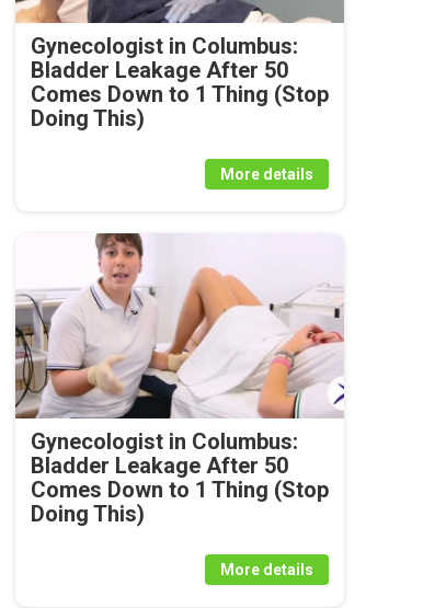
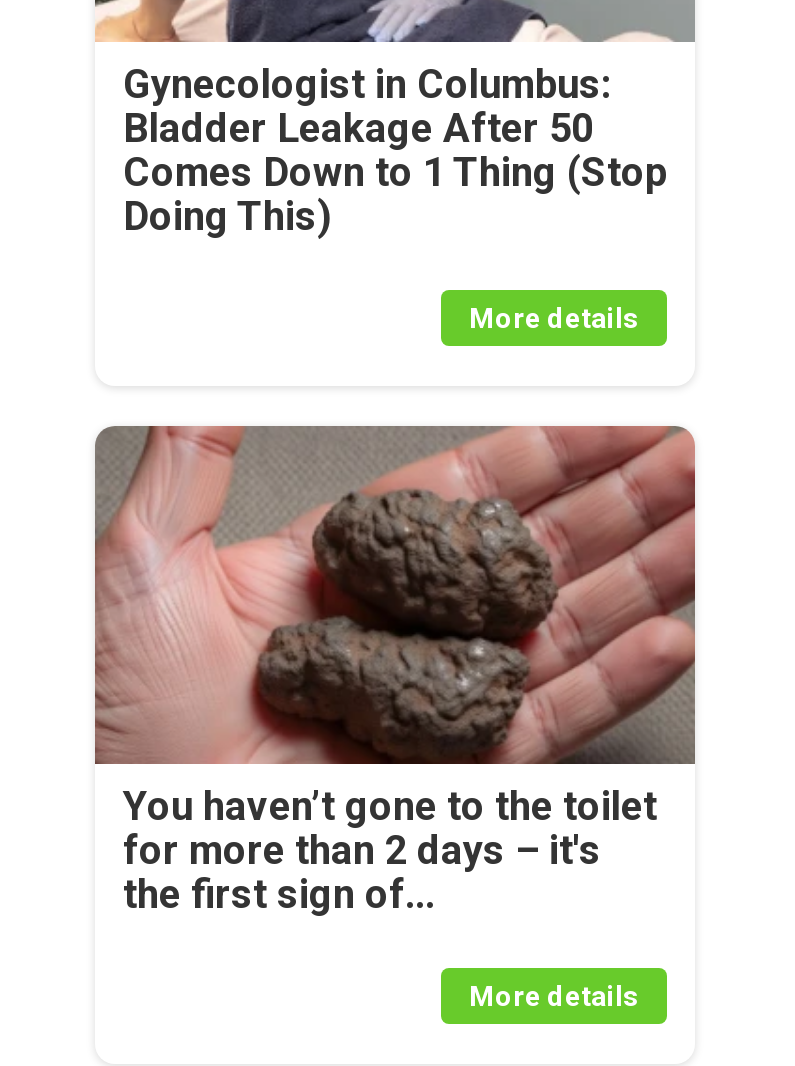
- [image]
- Gynecologist in Columbus:
- Bladder Leakage After 50
- Comes Down to 1 Thing (Stop
- Doing This)
+ [image]
+ You haven’t gone to the toilet
+ for more than 2 days – it's
+ the first sign of...
